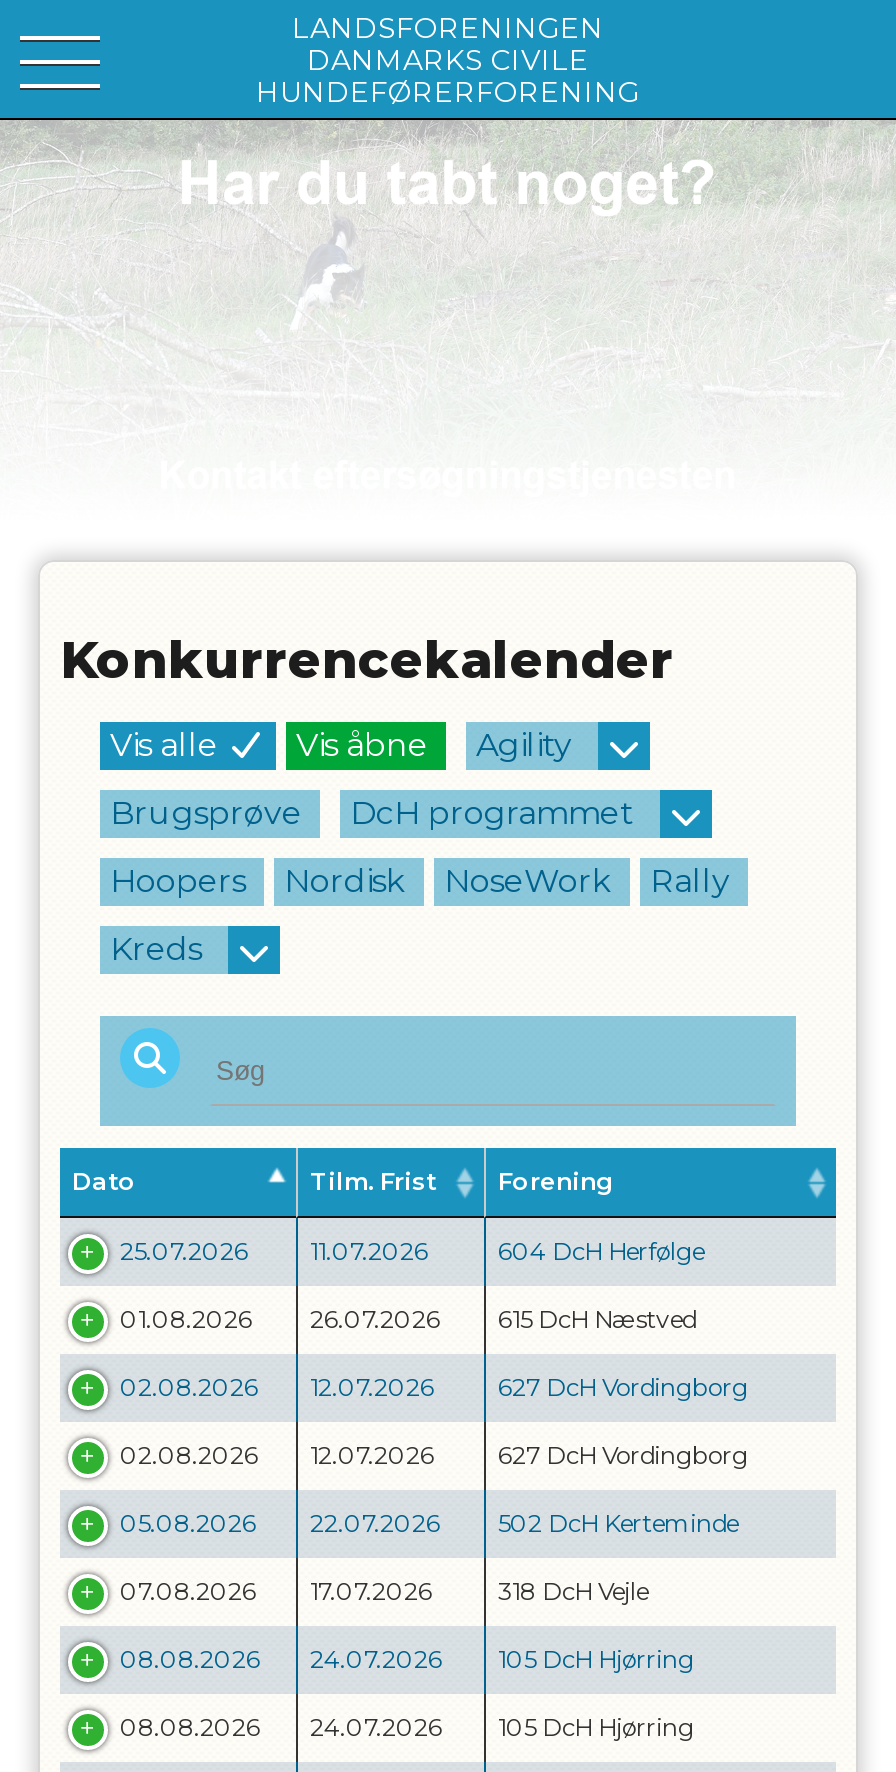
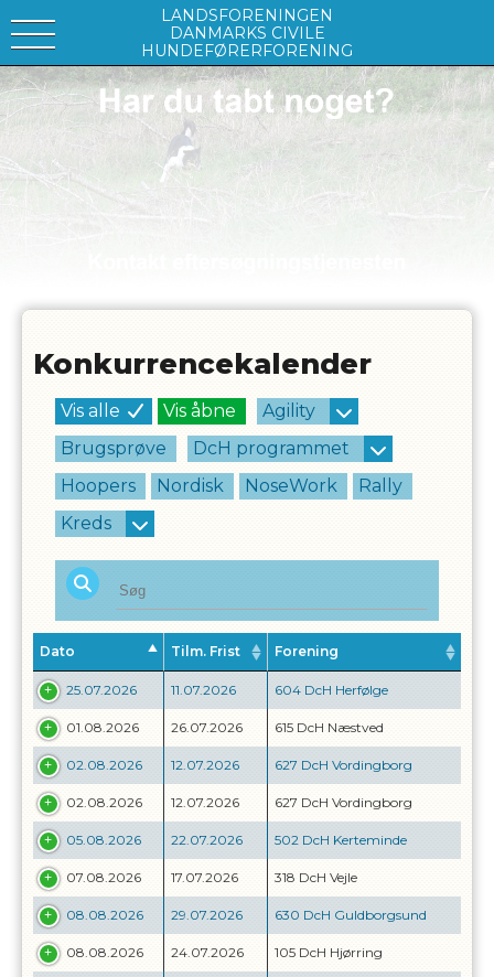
- 24.07.2026
+ 29.07.2026

- 105 DcH Hjørring
+ 630 DcH Guldborgsund
